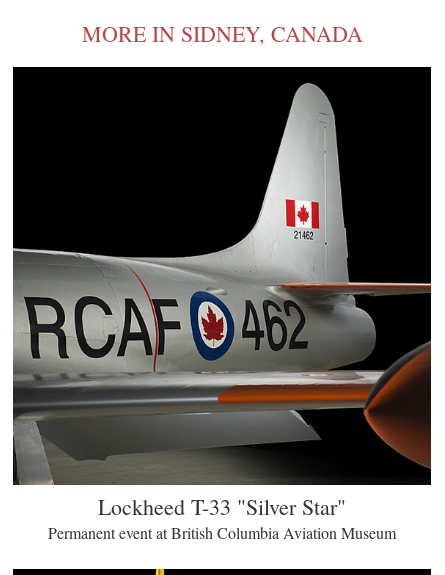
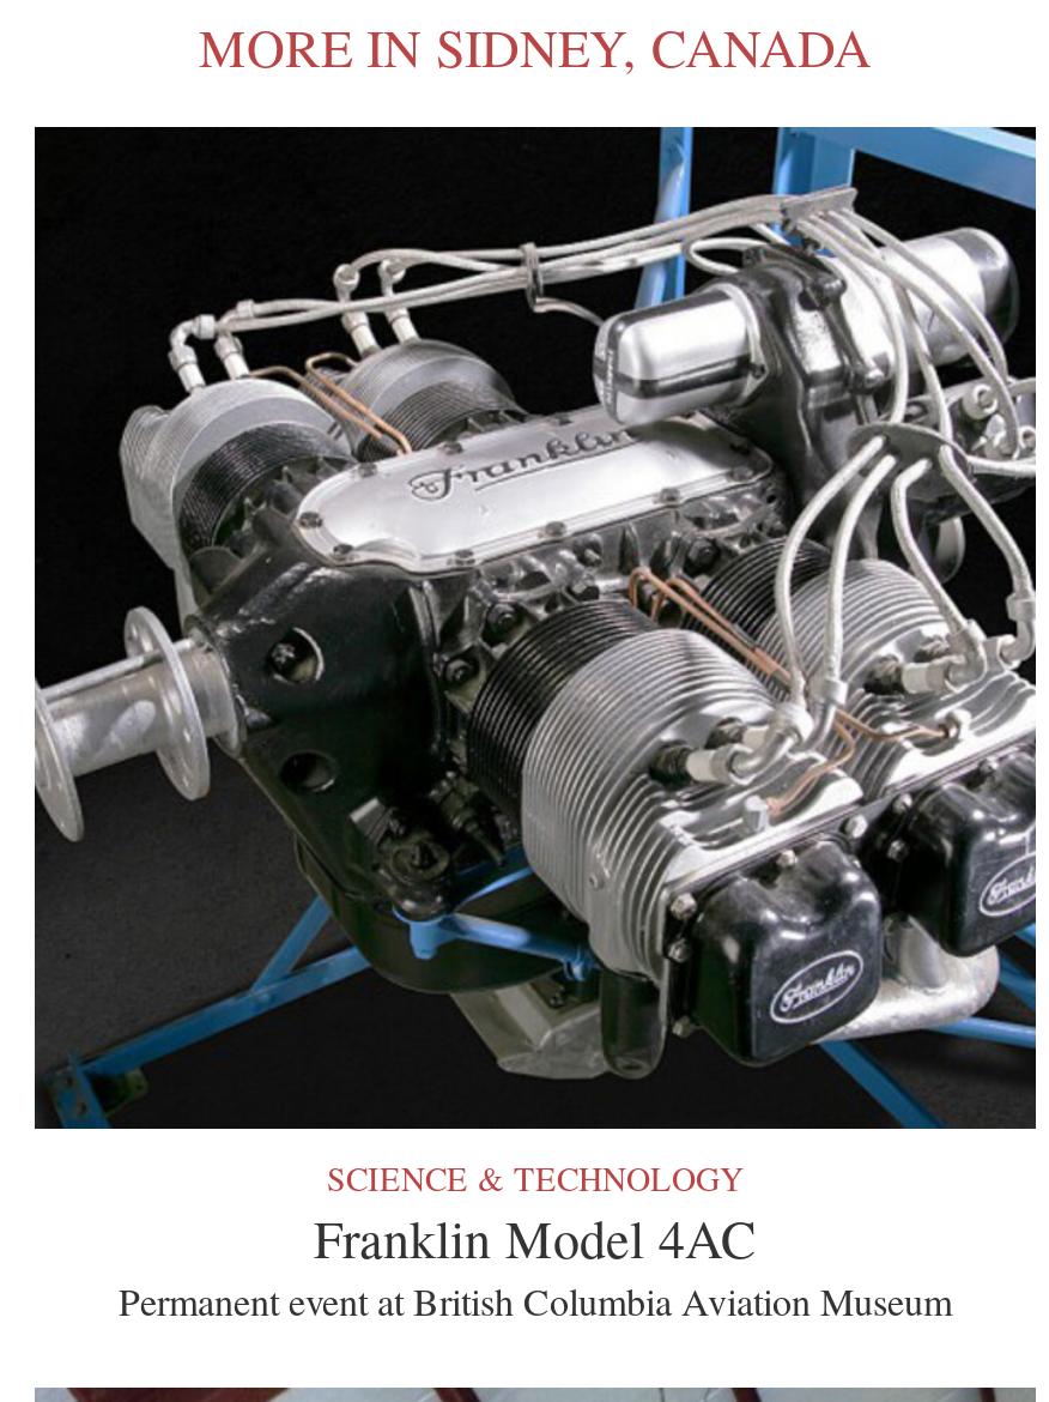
- [image]
- Lockheed T-33 "Silver Star"
+ [image]
+ SCIENCE & TECHNOLOGY
+ Franklin Model 4AC
